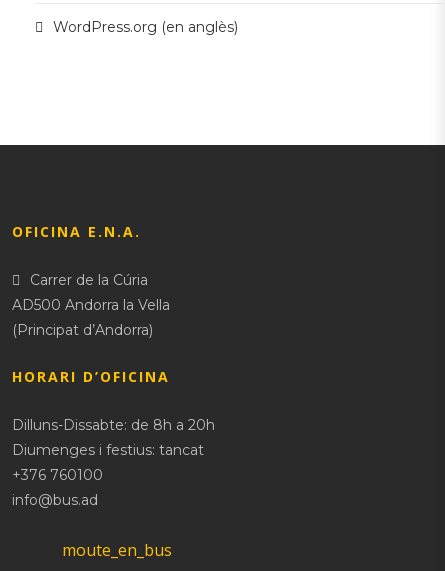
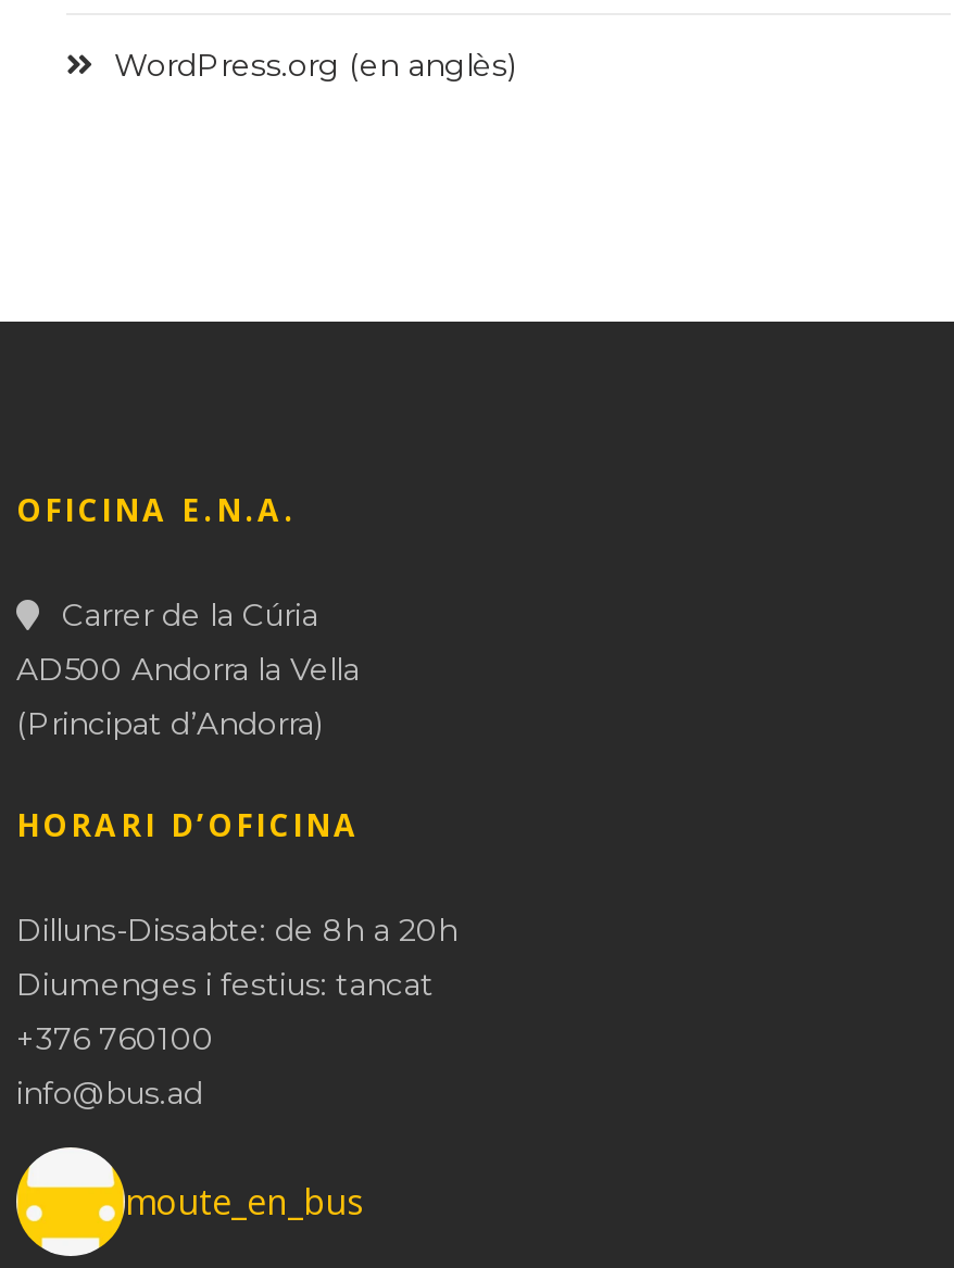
+ [image]
